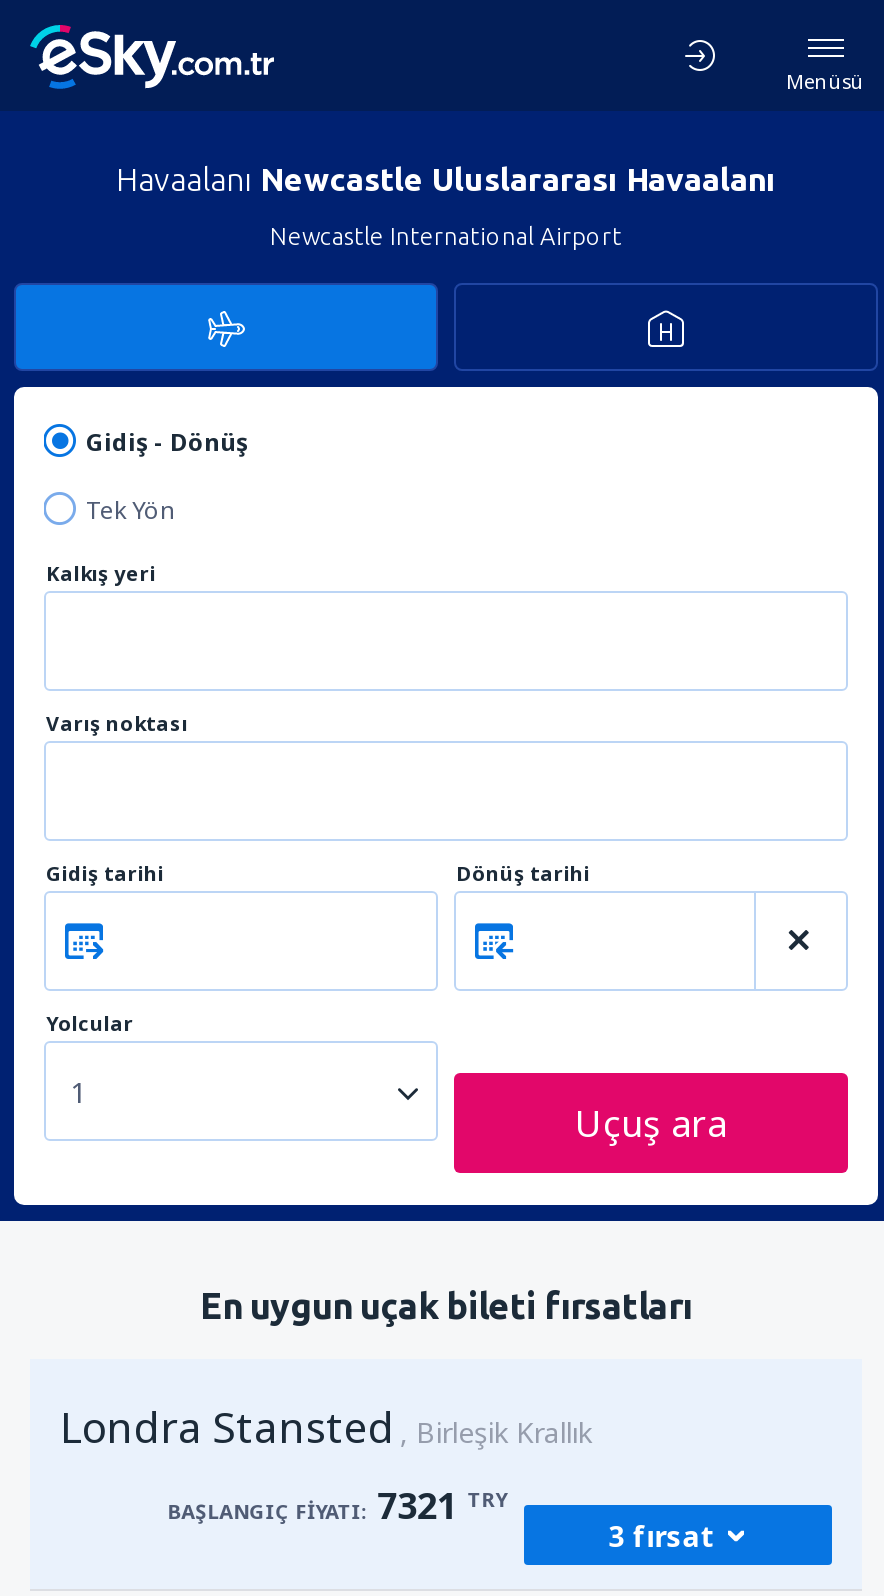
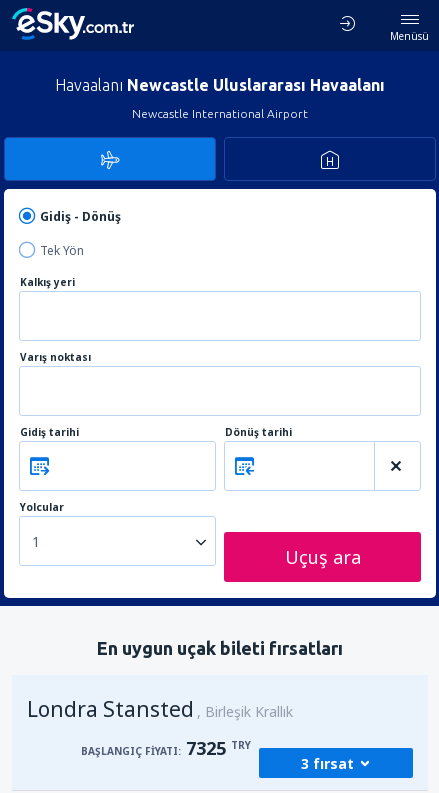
- BAŞLANGIÇ FIYATI: 7321 TRY
+ BAŞLANGIÇ FIYATI: 7325 TRY
